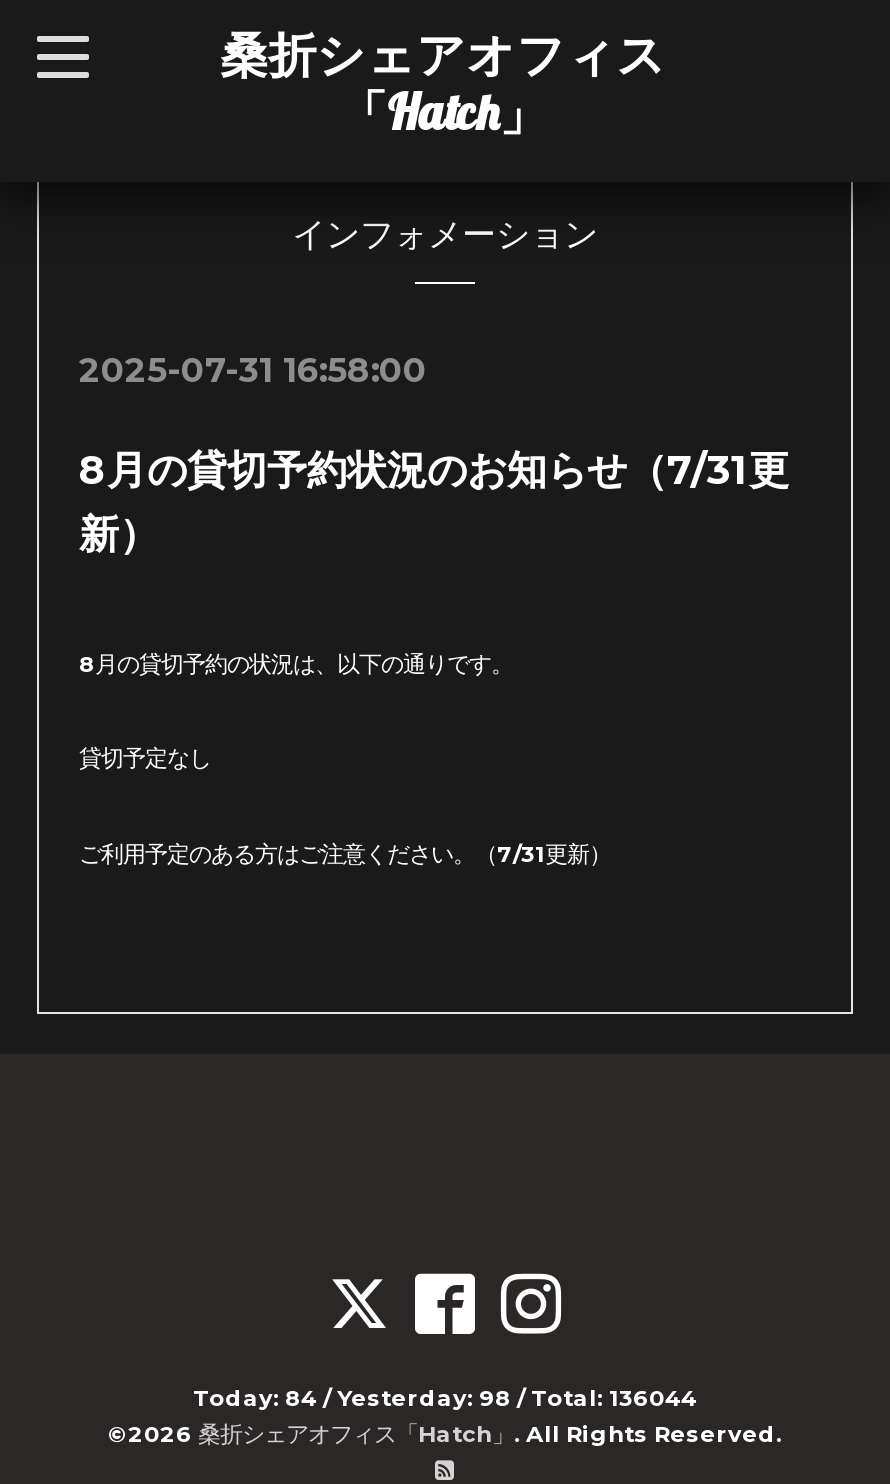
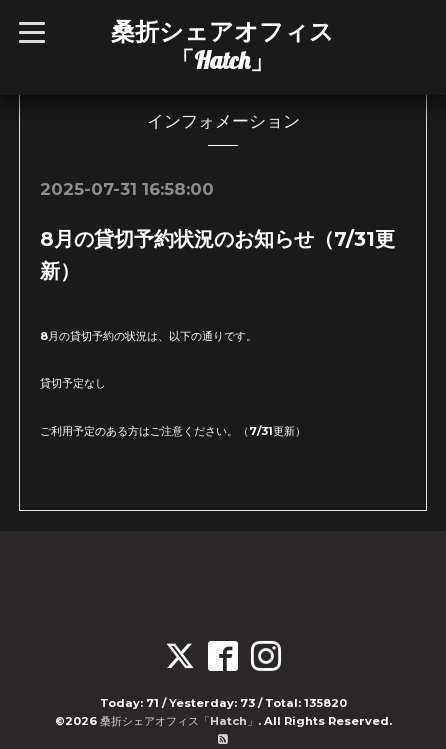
- Today: 84 / Yesterday: 98 / Total: 136044
+ Today: 71 / Yesterday: 73 / Total: 135820
